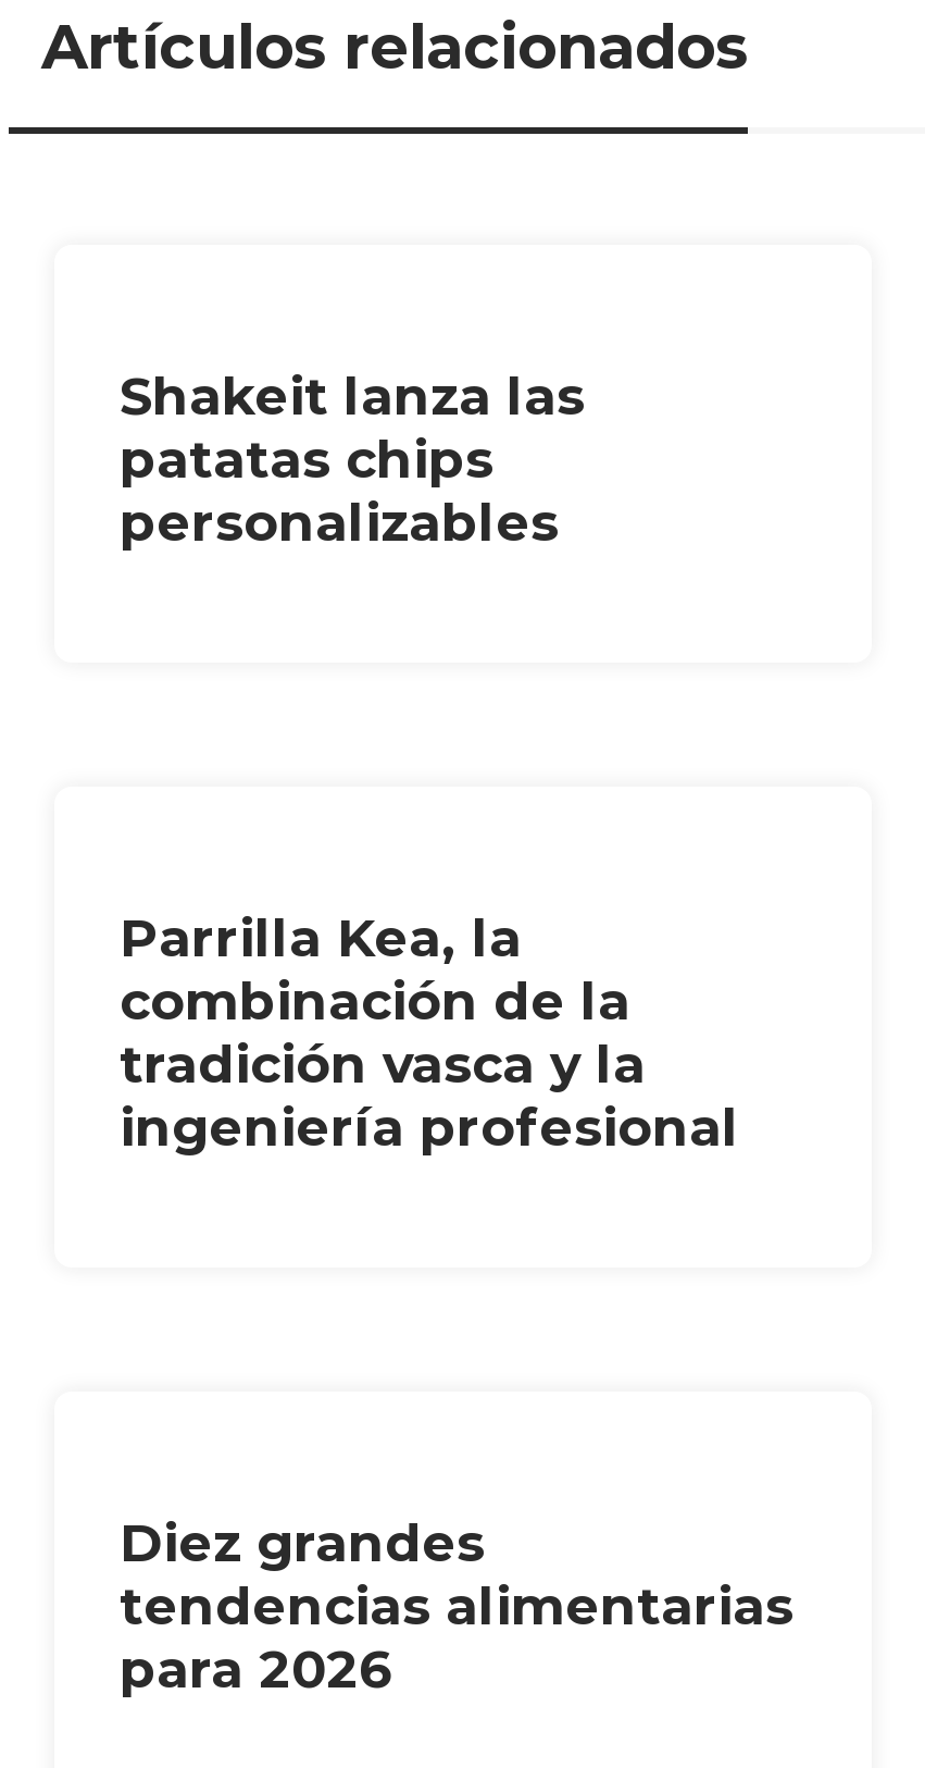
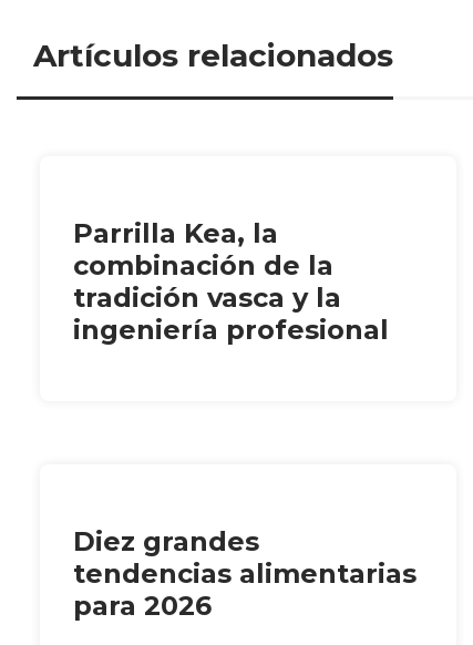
- Shakeit lanza las
- patatas chips
- personalizables
